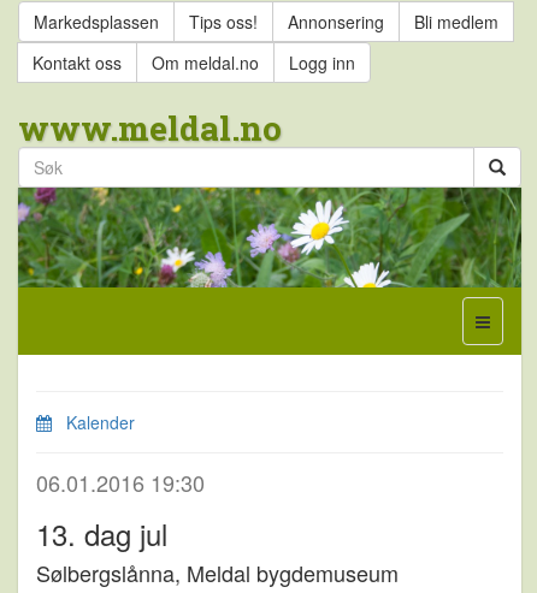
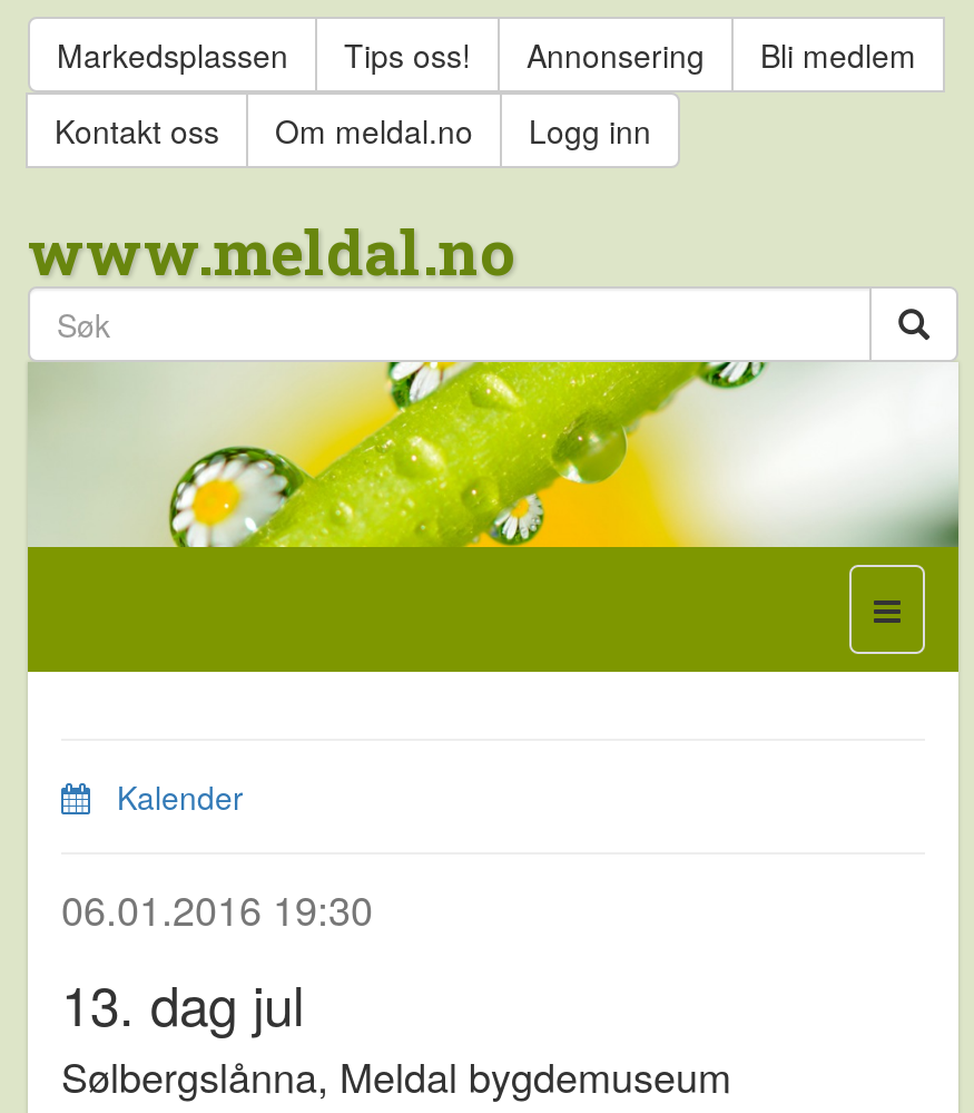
- [image]
+ [image]
